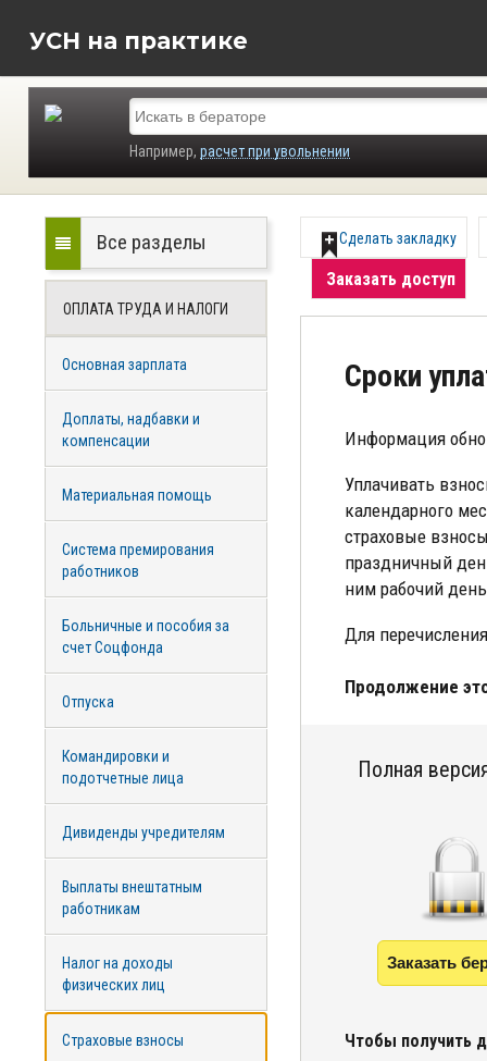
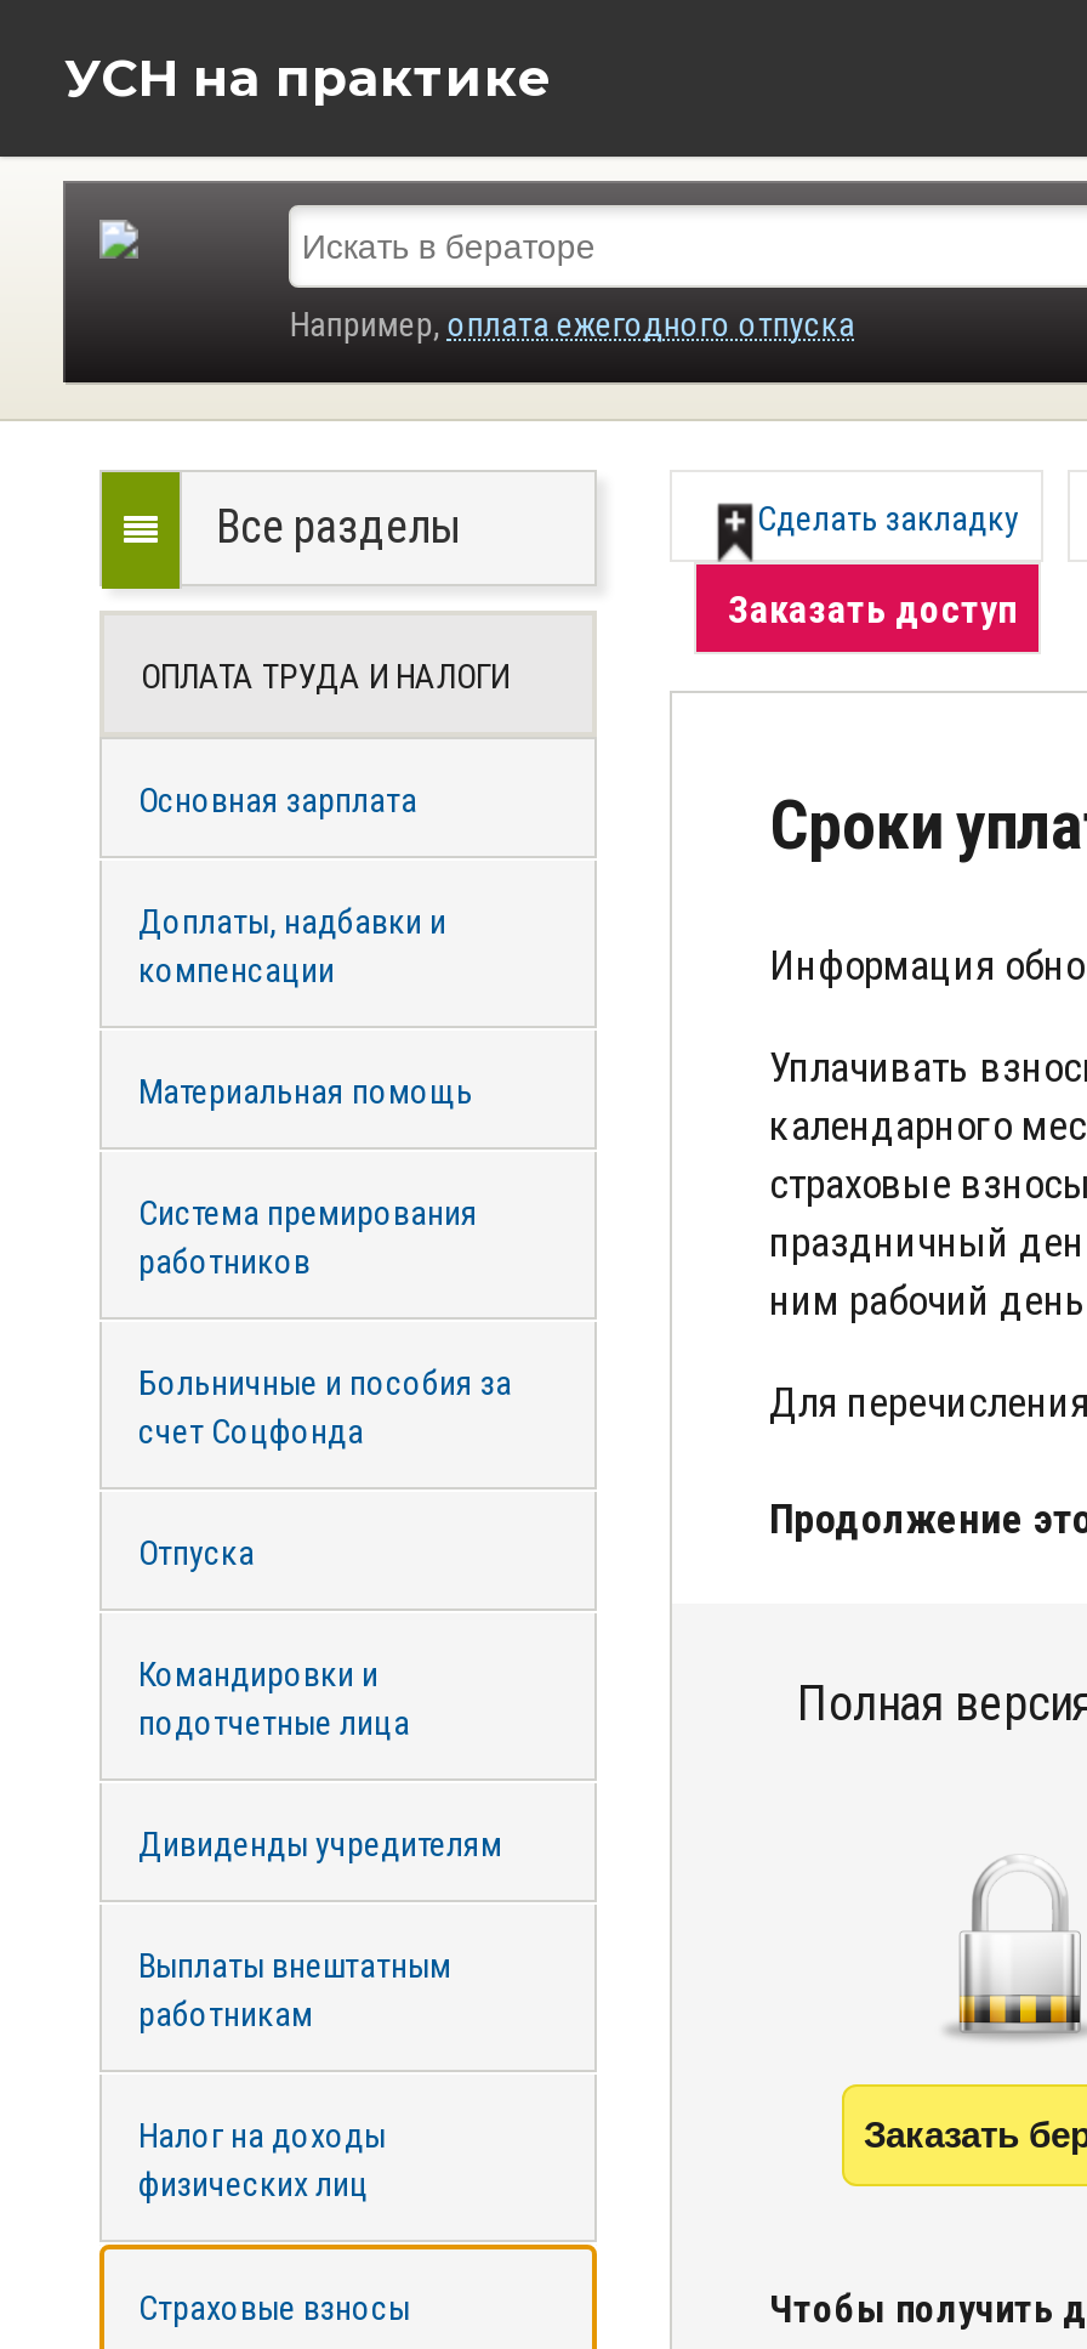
- Например, расчет при увольнении
+ Например, оплата ежегодного отпуска
